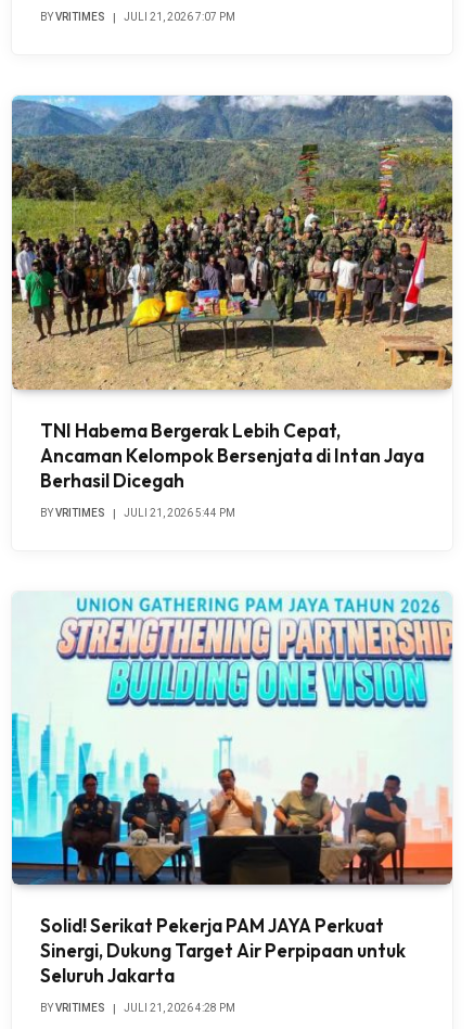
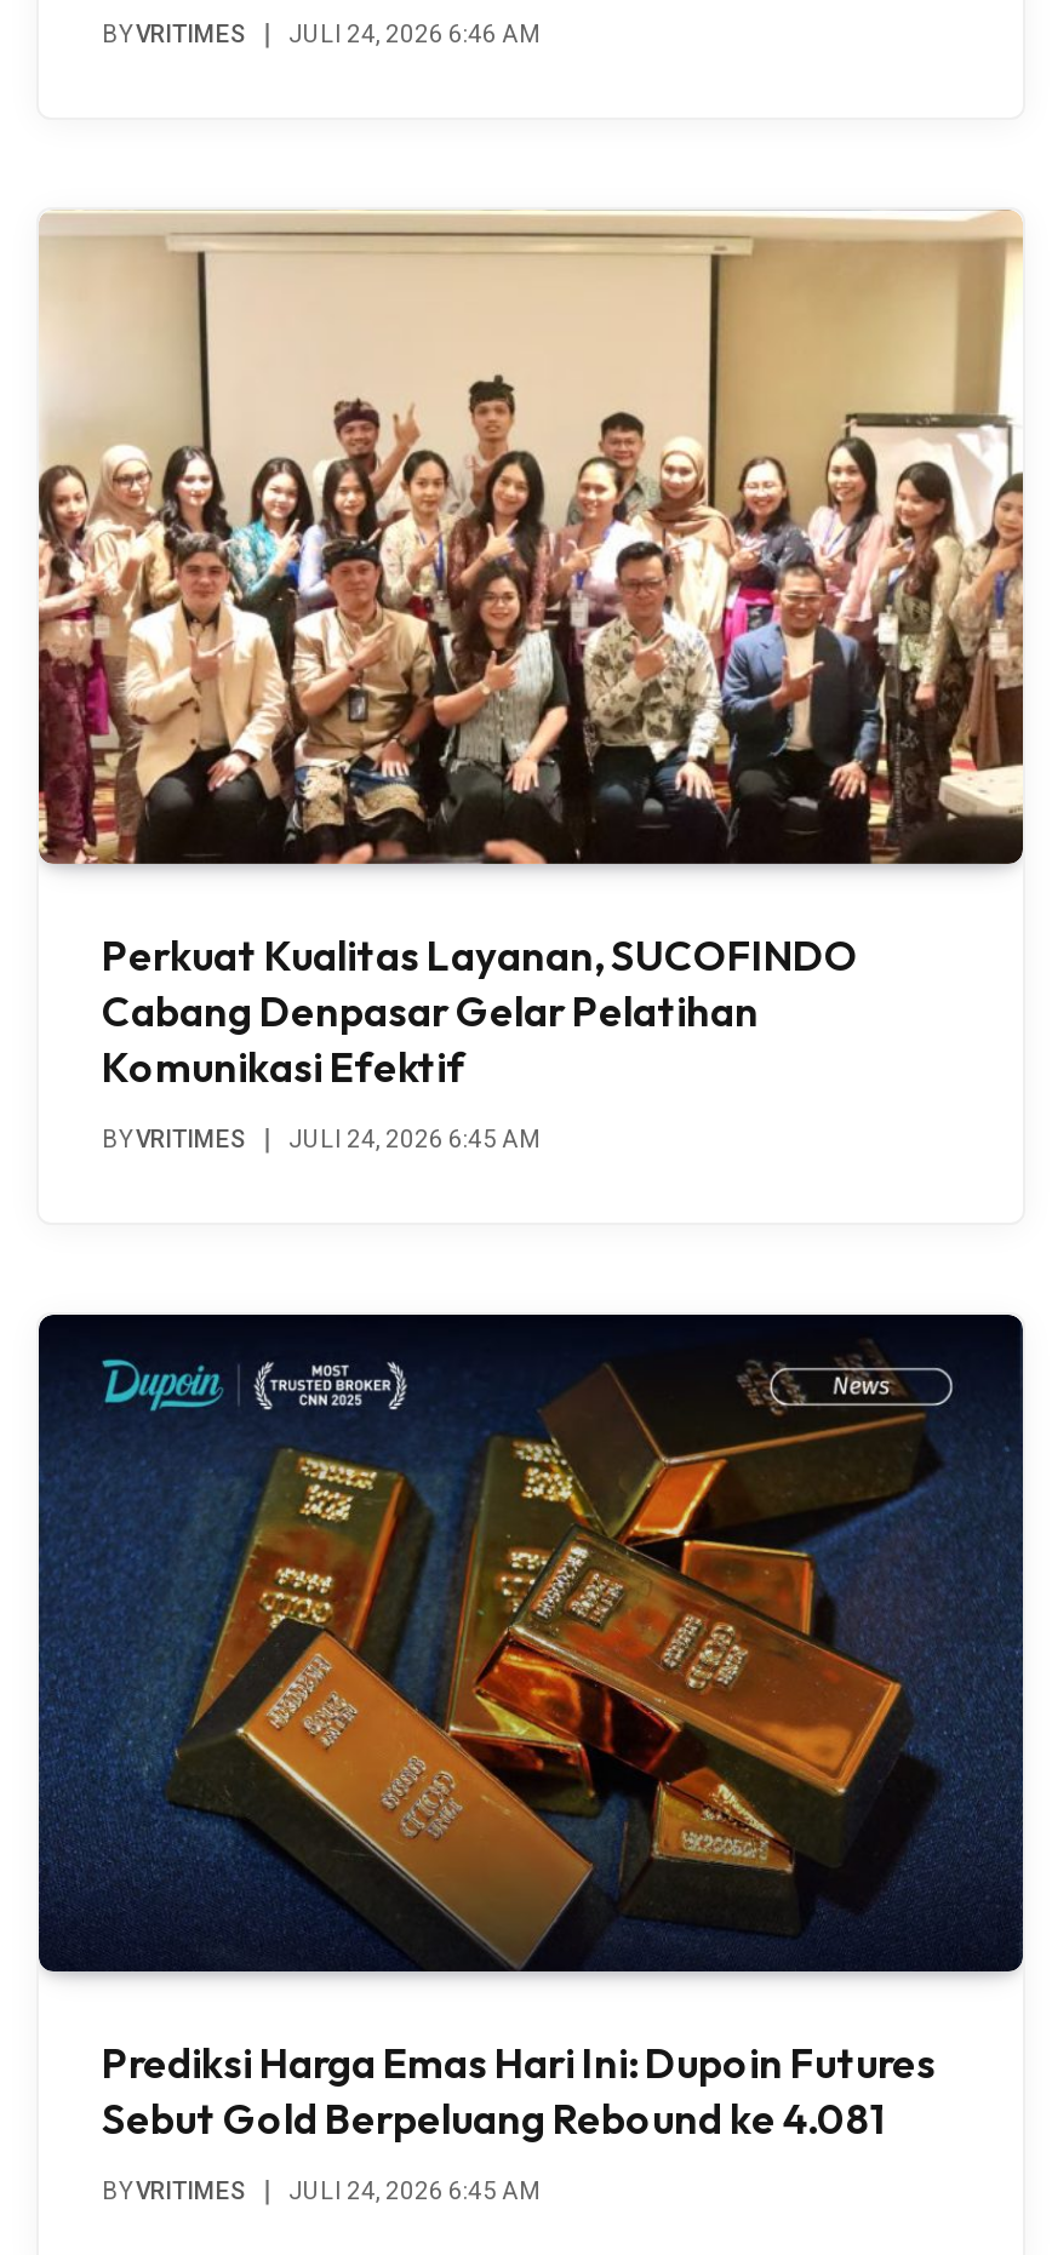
- BY VRITIMES JULI 21, 2026 7:07 PM
+ BY VRITIMES JULI 24, 2026 6:46 AM

- [image]
- TNI Habema Bergerak Lebih Cepat,
- Ancaman Kelompok Bersenjata di Intan Jaya
- Berhasil Dicegah
+ [image]
+ Perkuat Kualitas Layanan, SUCOFINDO
+ Cabang Denpasar Gelar Pelatihan
+ Komunikasi Efektif

- BY VRITIMES JULI 21, 2026 5:44 PM
+ BY VRITIMES JULI 24, 2026 6:45 AM

- [image]
- Solid! Serikat Pekerja PAM JAYA Perkuat
- Sinergi, Dukung Target Air Perpipaan untuk
- Seluruh Jakarta
+ [image]
+ Prediksi Harga Emas Hari Ini: Dupoin Futures
+ Sebut Gold Berpeluang Rebound ke 4.081

- BY VRITIMES JULI 21, 2026 4:28 PM
+ BY VRITIMES JULI 24, 2026 6:45 AM
